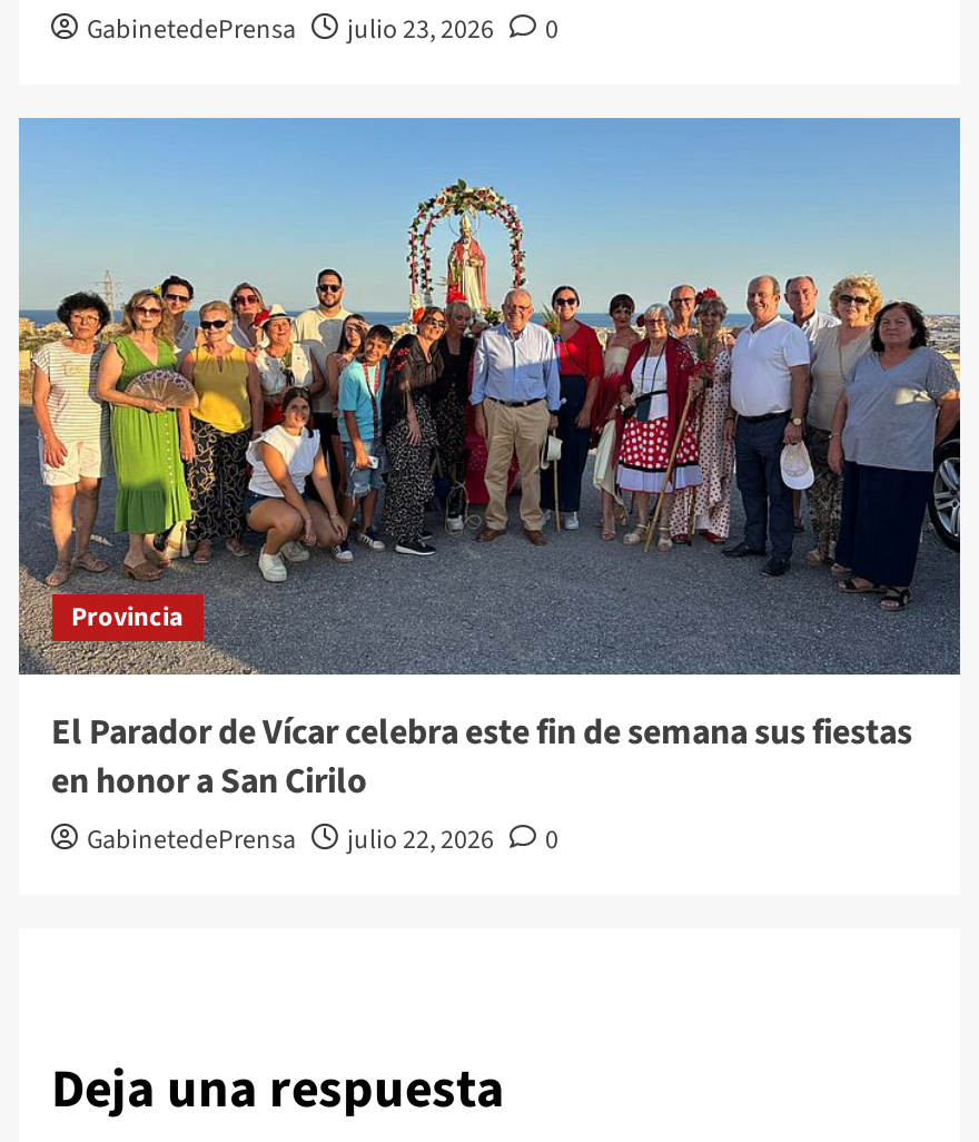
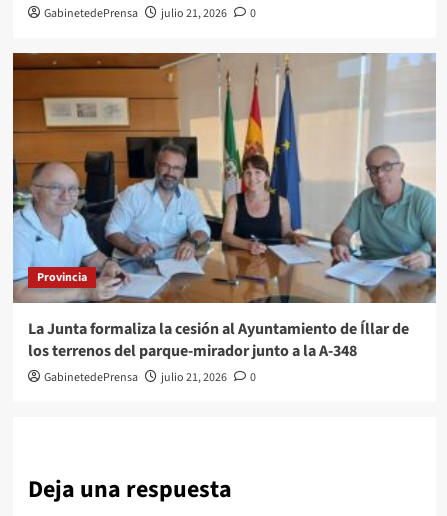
- GabinetedePrensa julio 23, 2026 0
+ GabinetedePrensa julio 21, 2026 0

- [image]
- El Parador de Vícar celebra este fin de semana sus fiestas
- en honor a San Cirilo
+ [image]
+ La Junta formaliza la cesión al Ayuntamiento de Íllar de
+ los terrenos del parque-mirador junto a la A-348

- GabinetedePrensa julio 22, 2026 0
+ GabinetedePrensa julio 21, 2026 0
